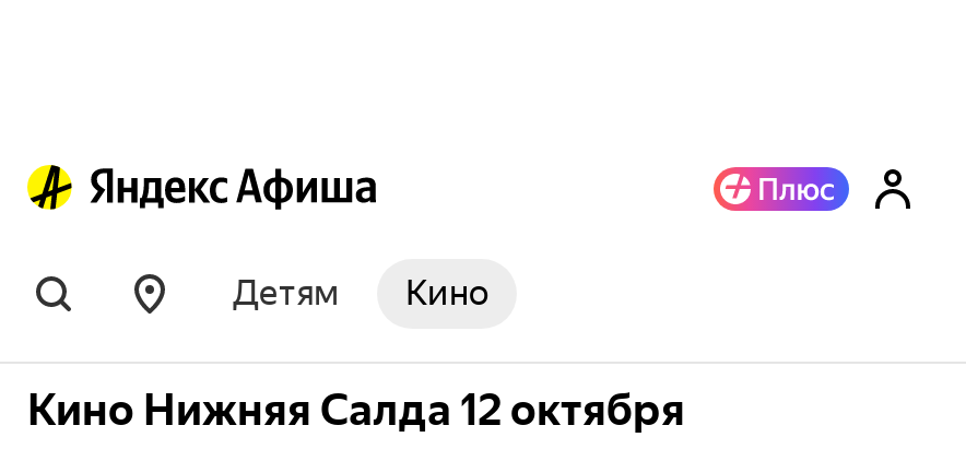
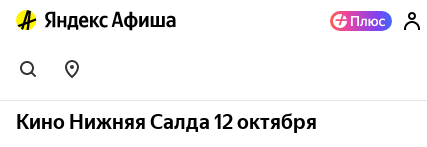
- Детям
- Кино
